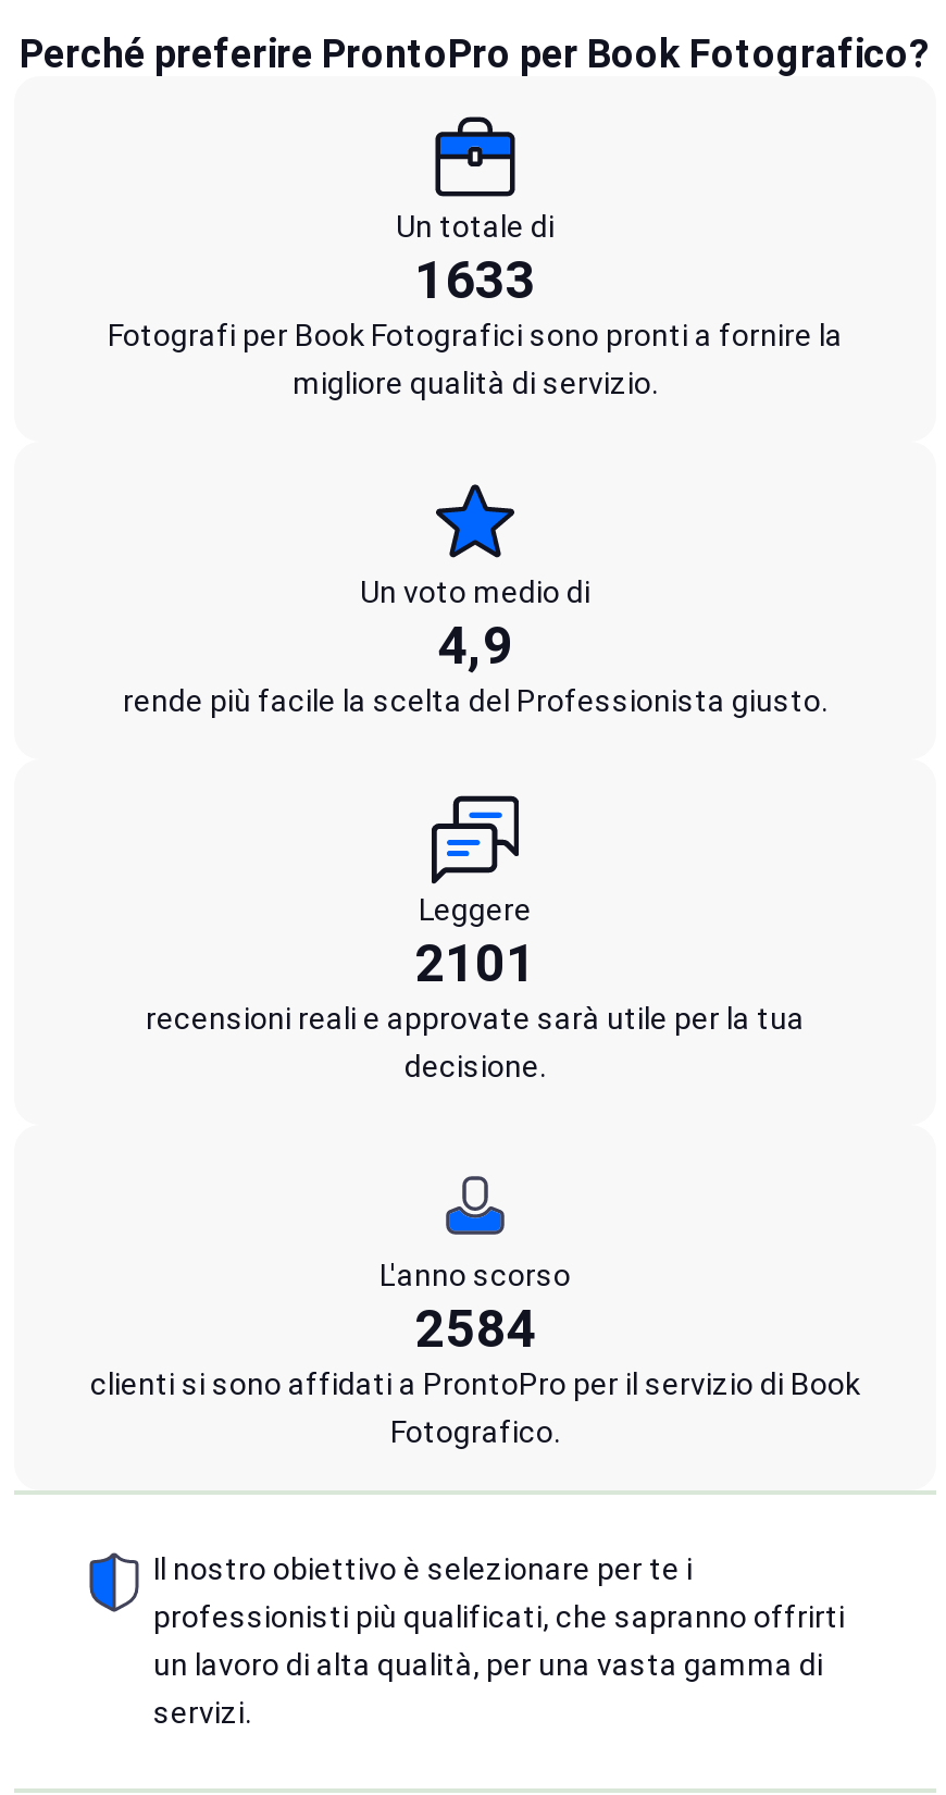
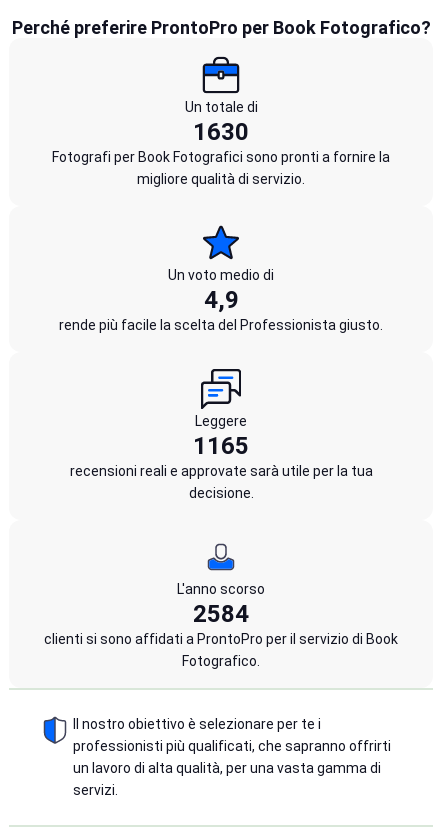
- 1633
+ 1630

- 2101
+ 1165
